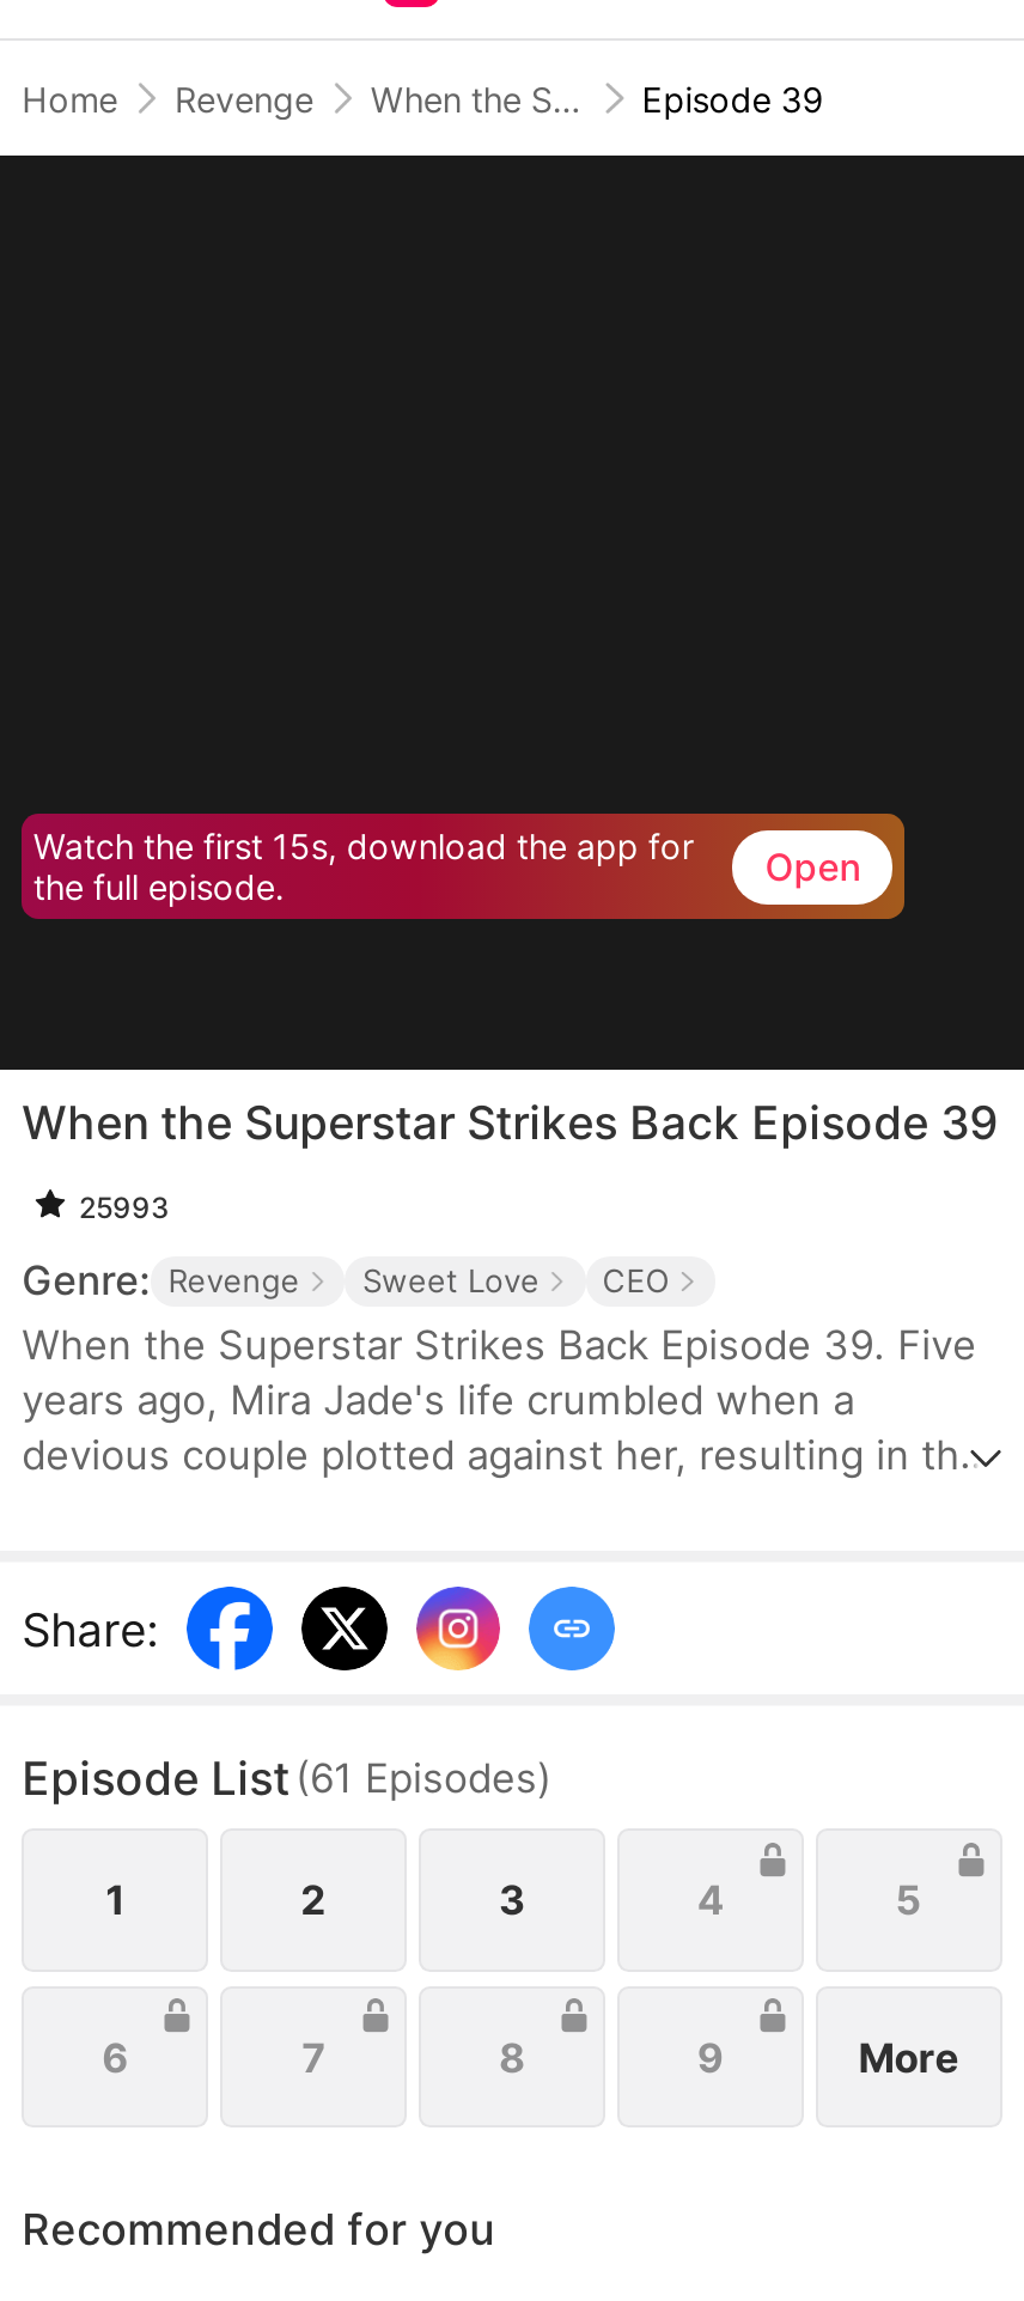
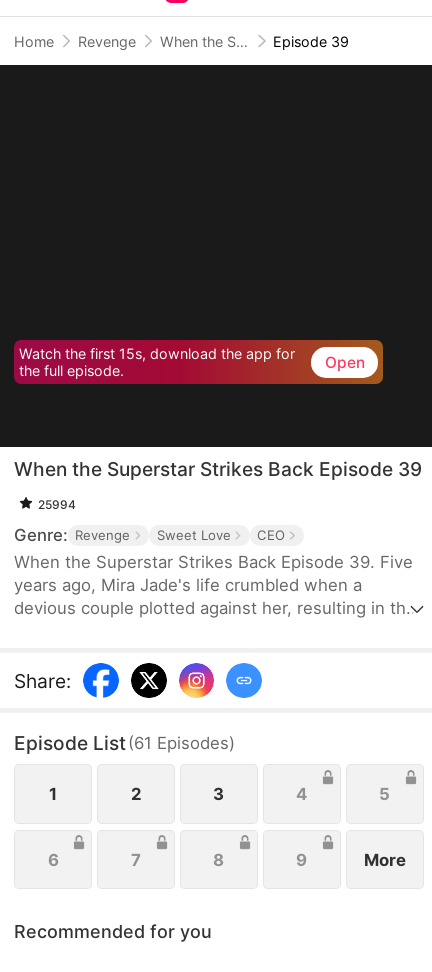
- 25993
+ 25994
